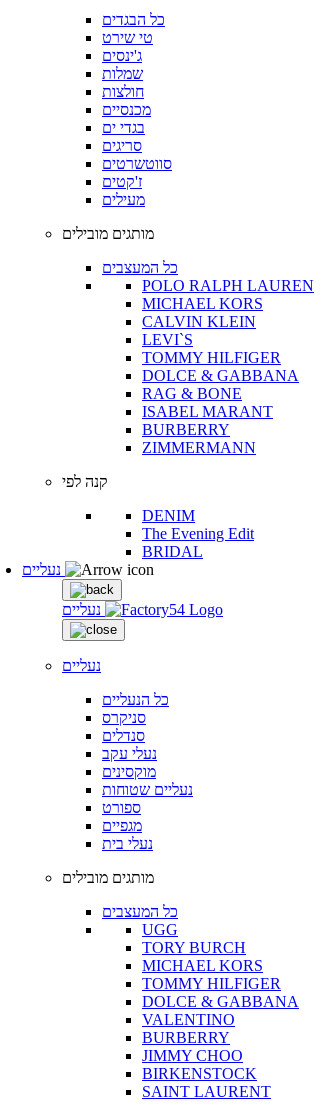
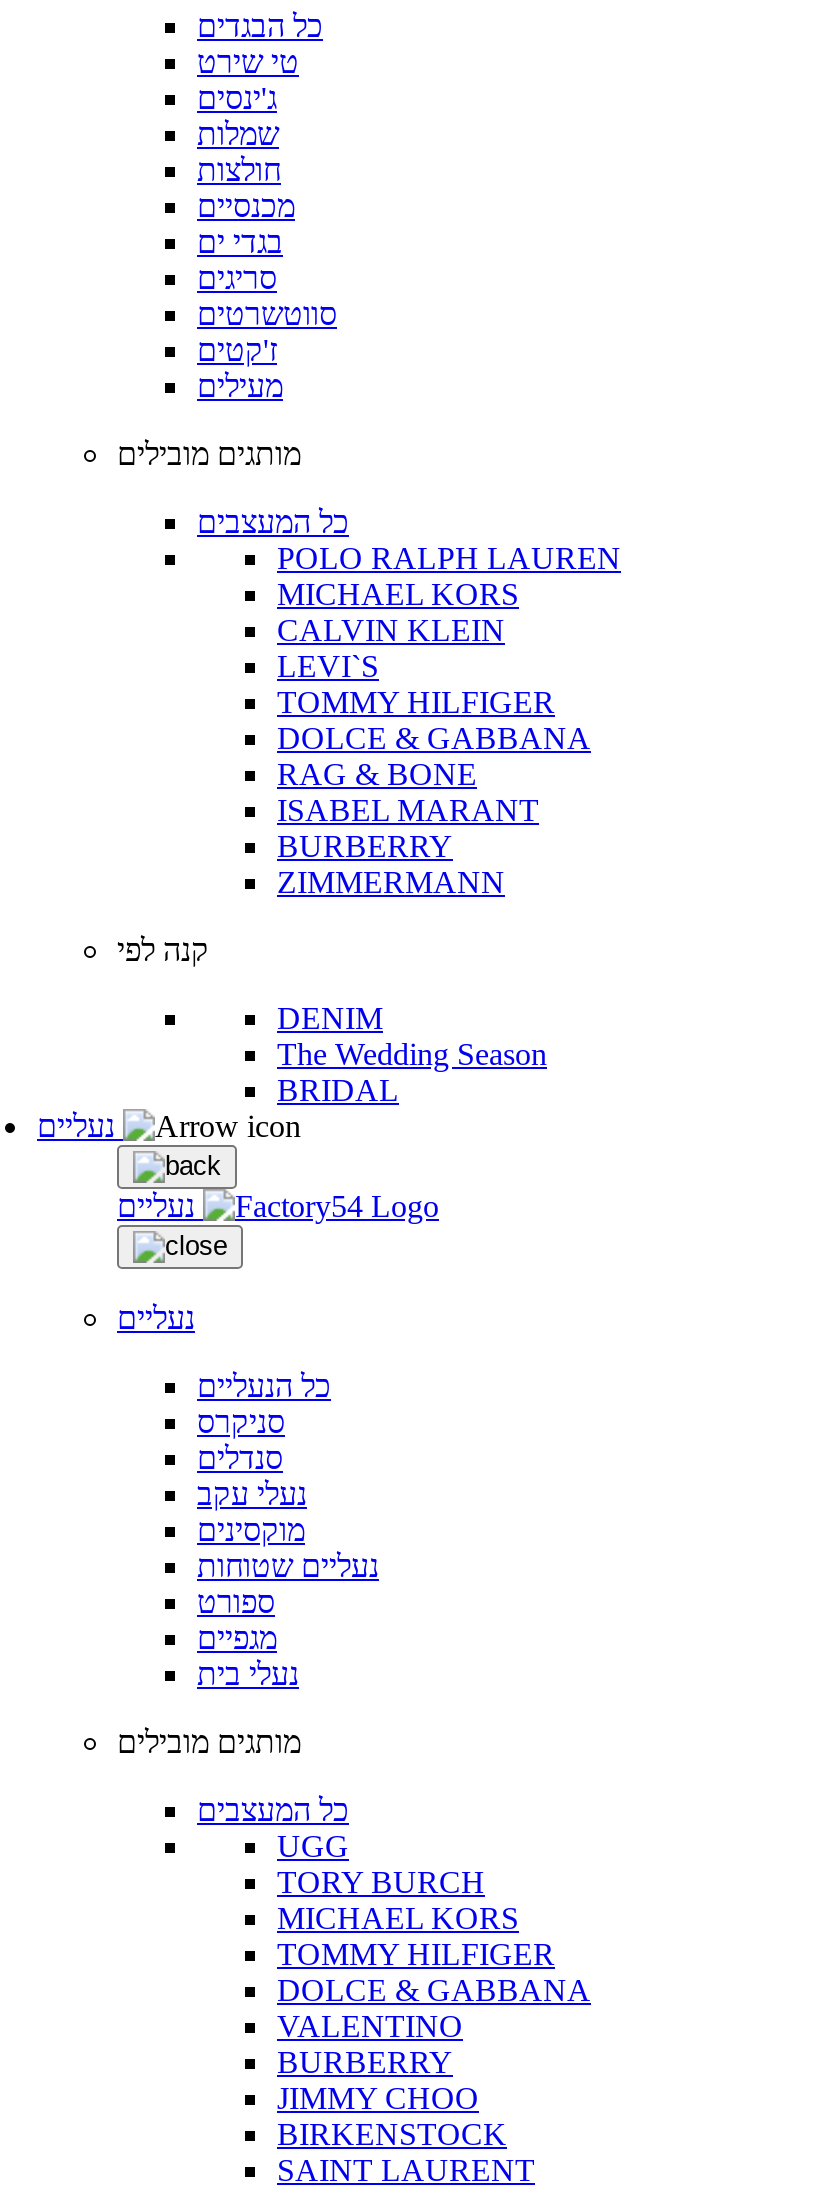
- The Evening Edit
+ The Wedding Season
